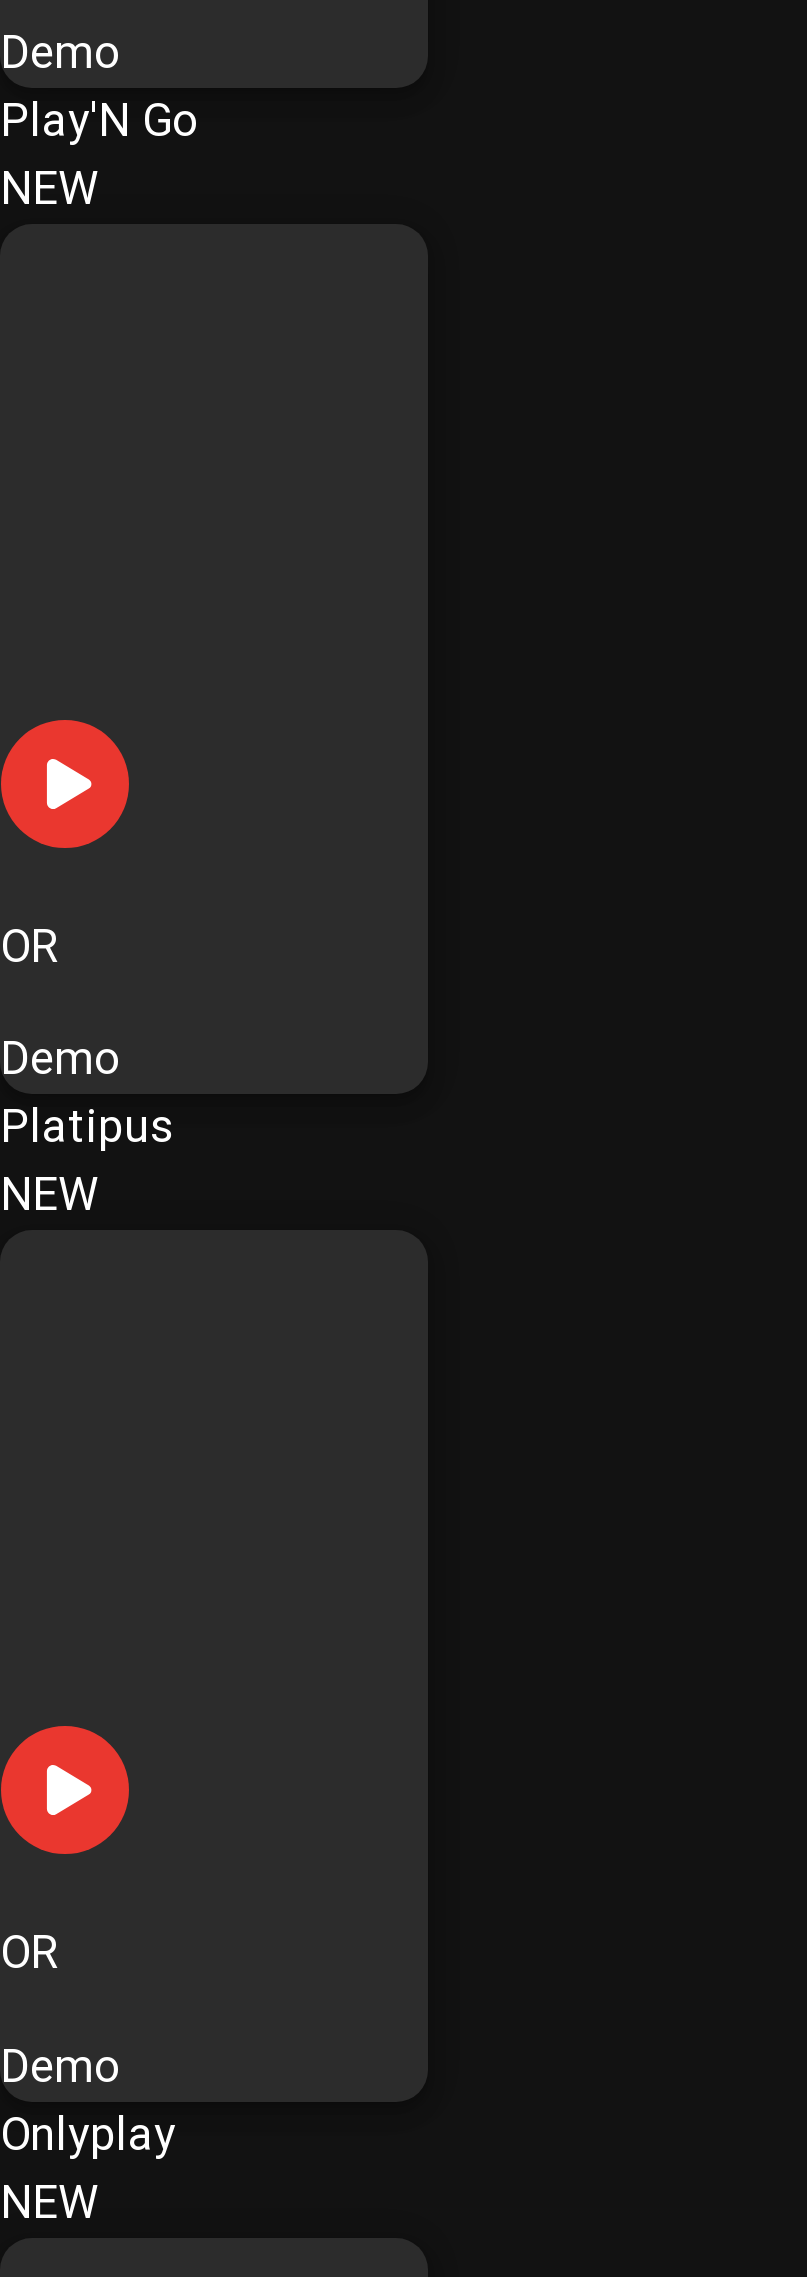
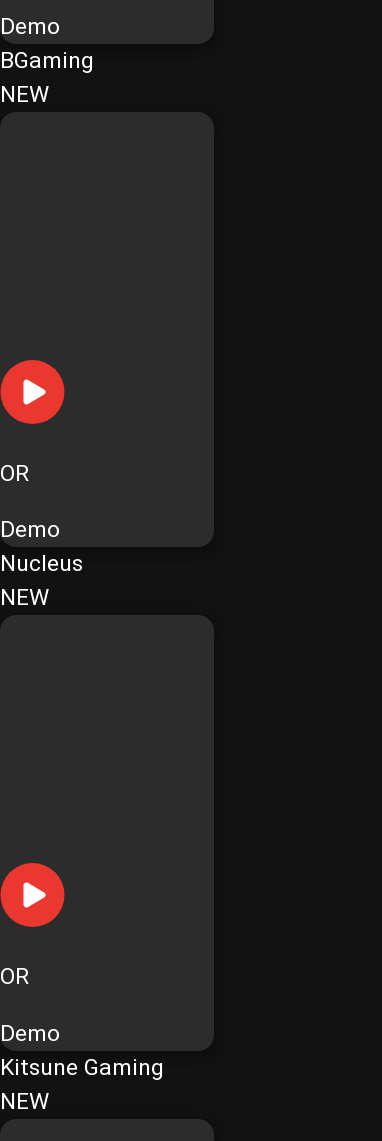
- Play'N Go
+ BGaming

- Platipus
+ Nucleus

- Onlyplay
+ Kitsune Gaming
